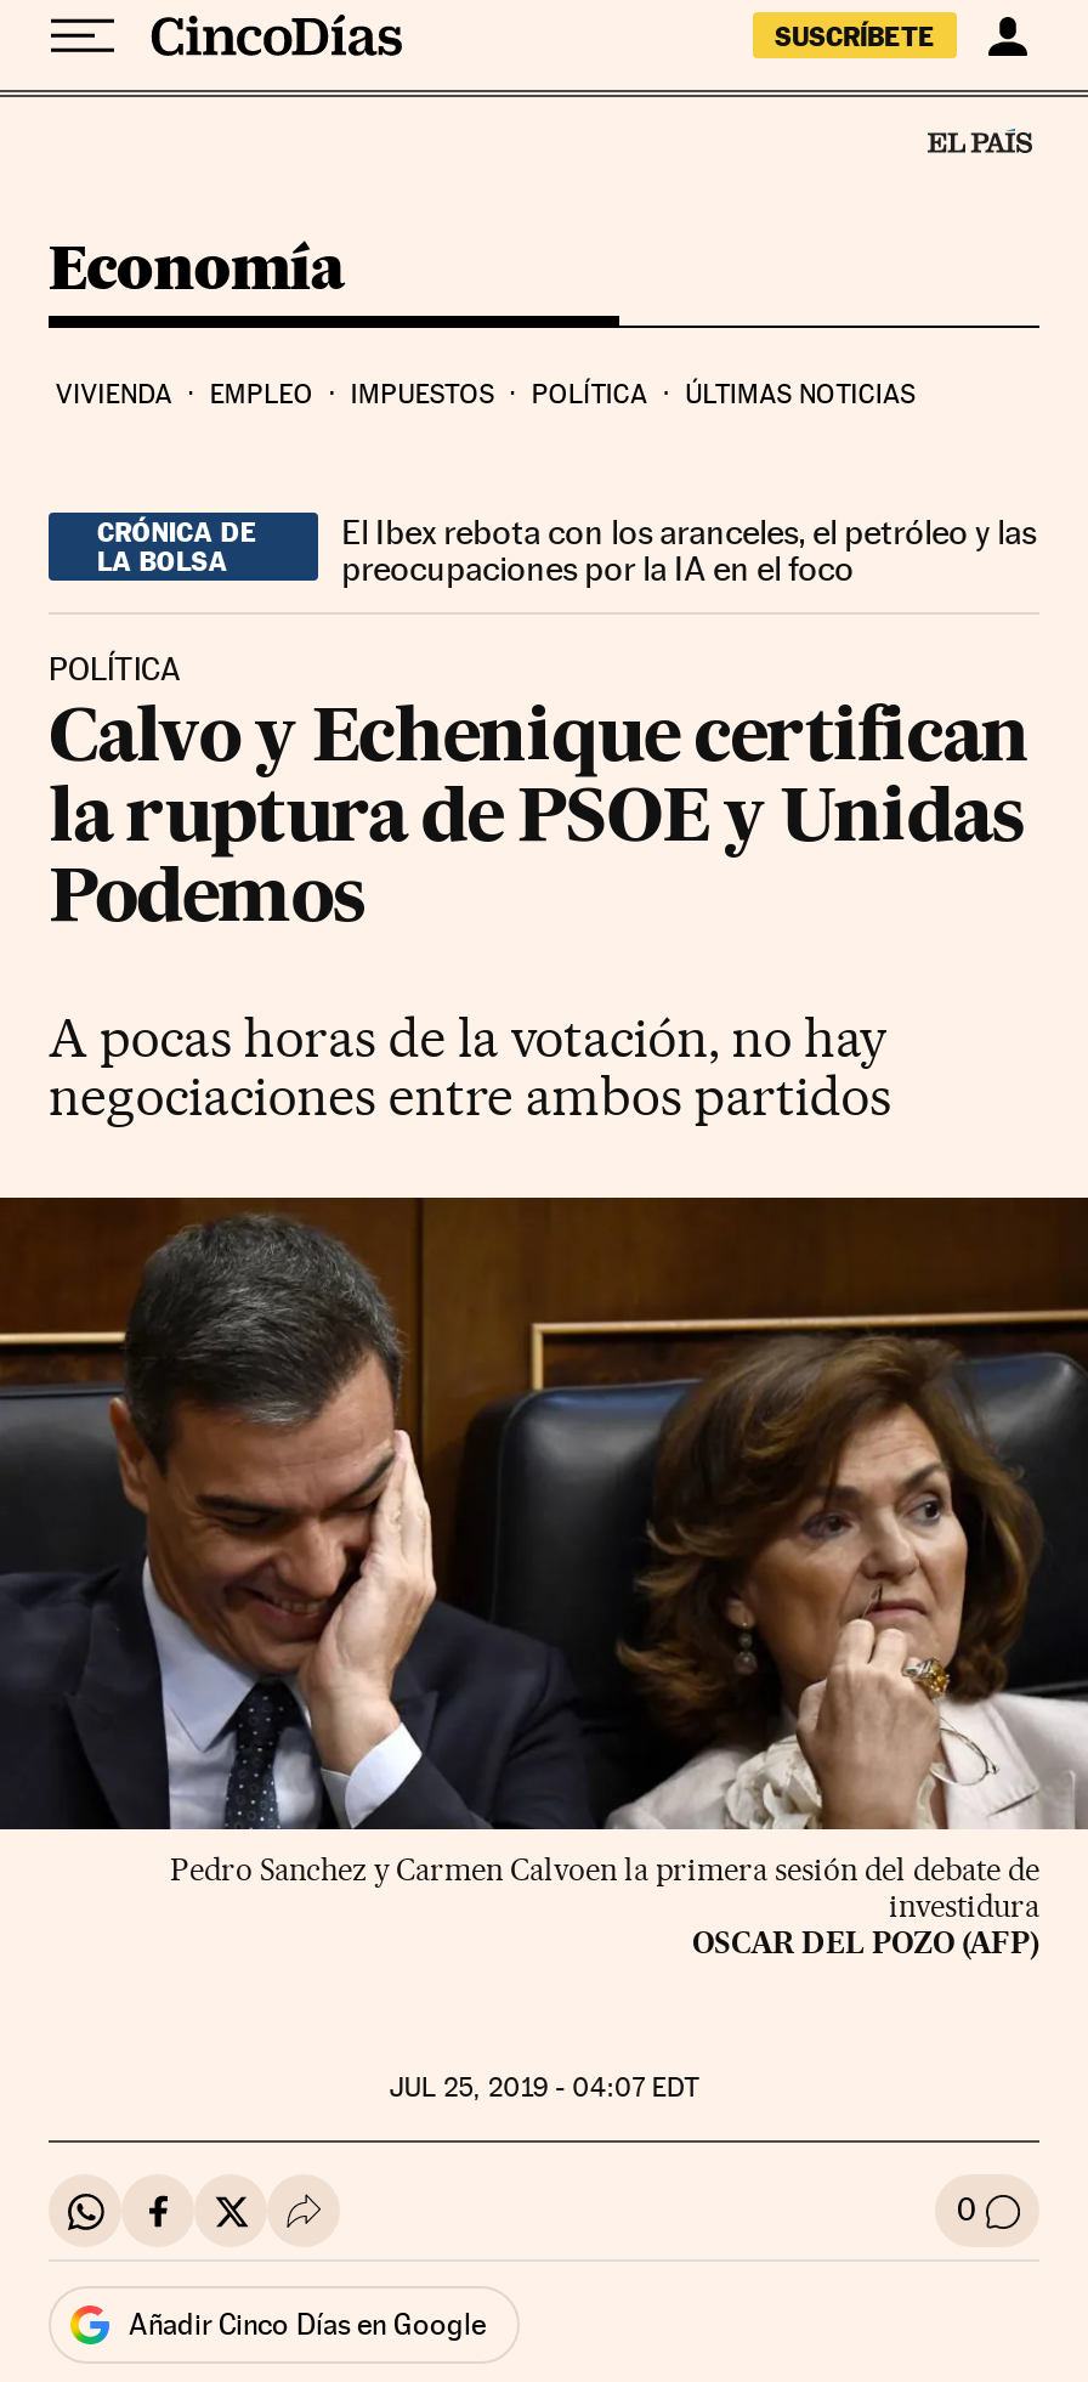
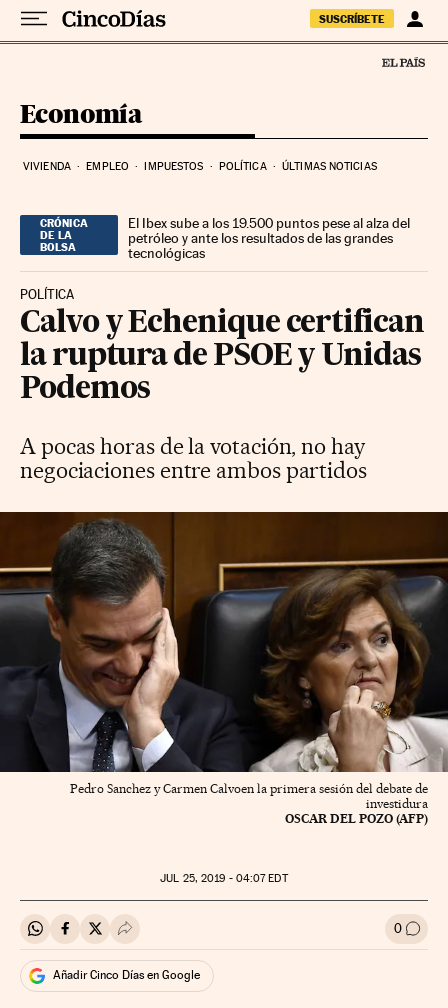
- El Ibex rebota con los aranceles, el petróleo y las
- preocupaciones por la IA en el foco
+ El Ibex sube a los 19.500 puntos pese al alza del
+ petróleo y ante los resultados de las grandes
+ tecnológicas
